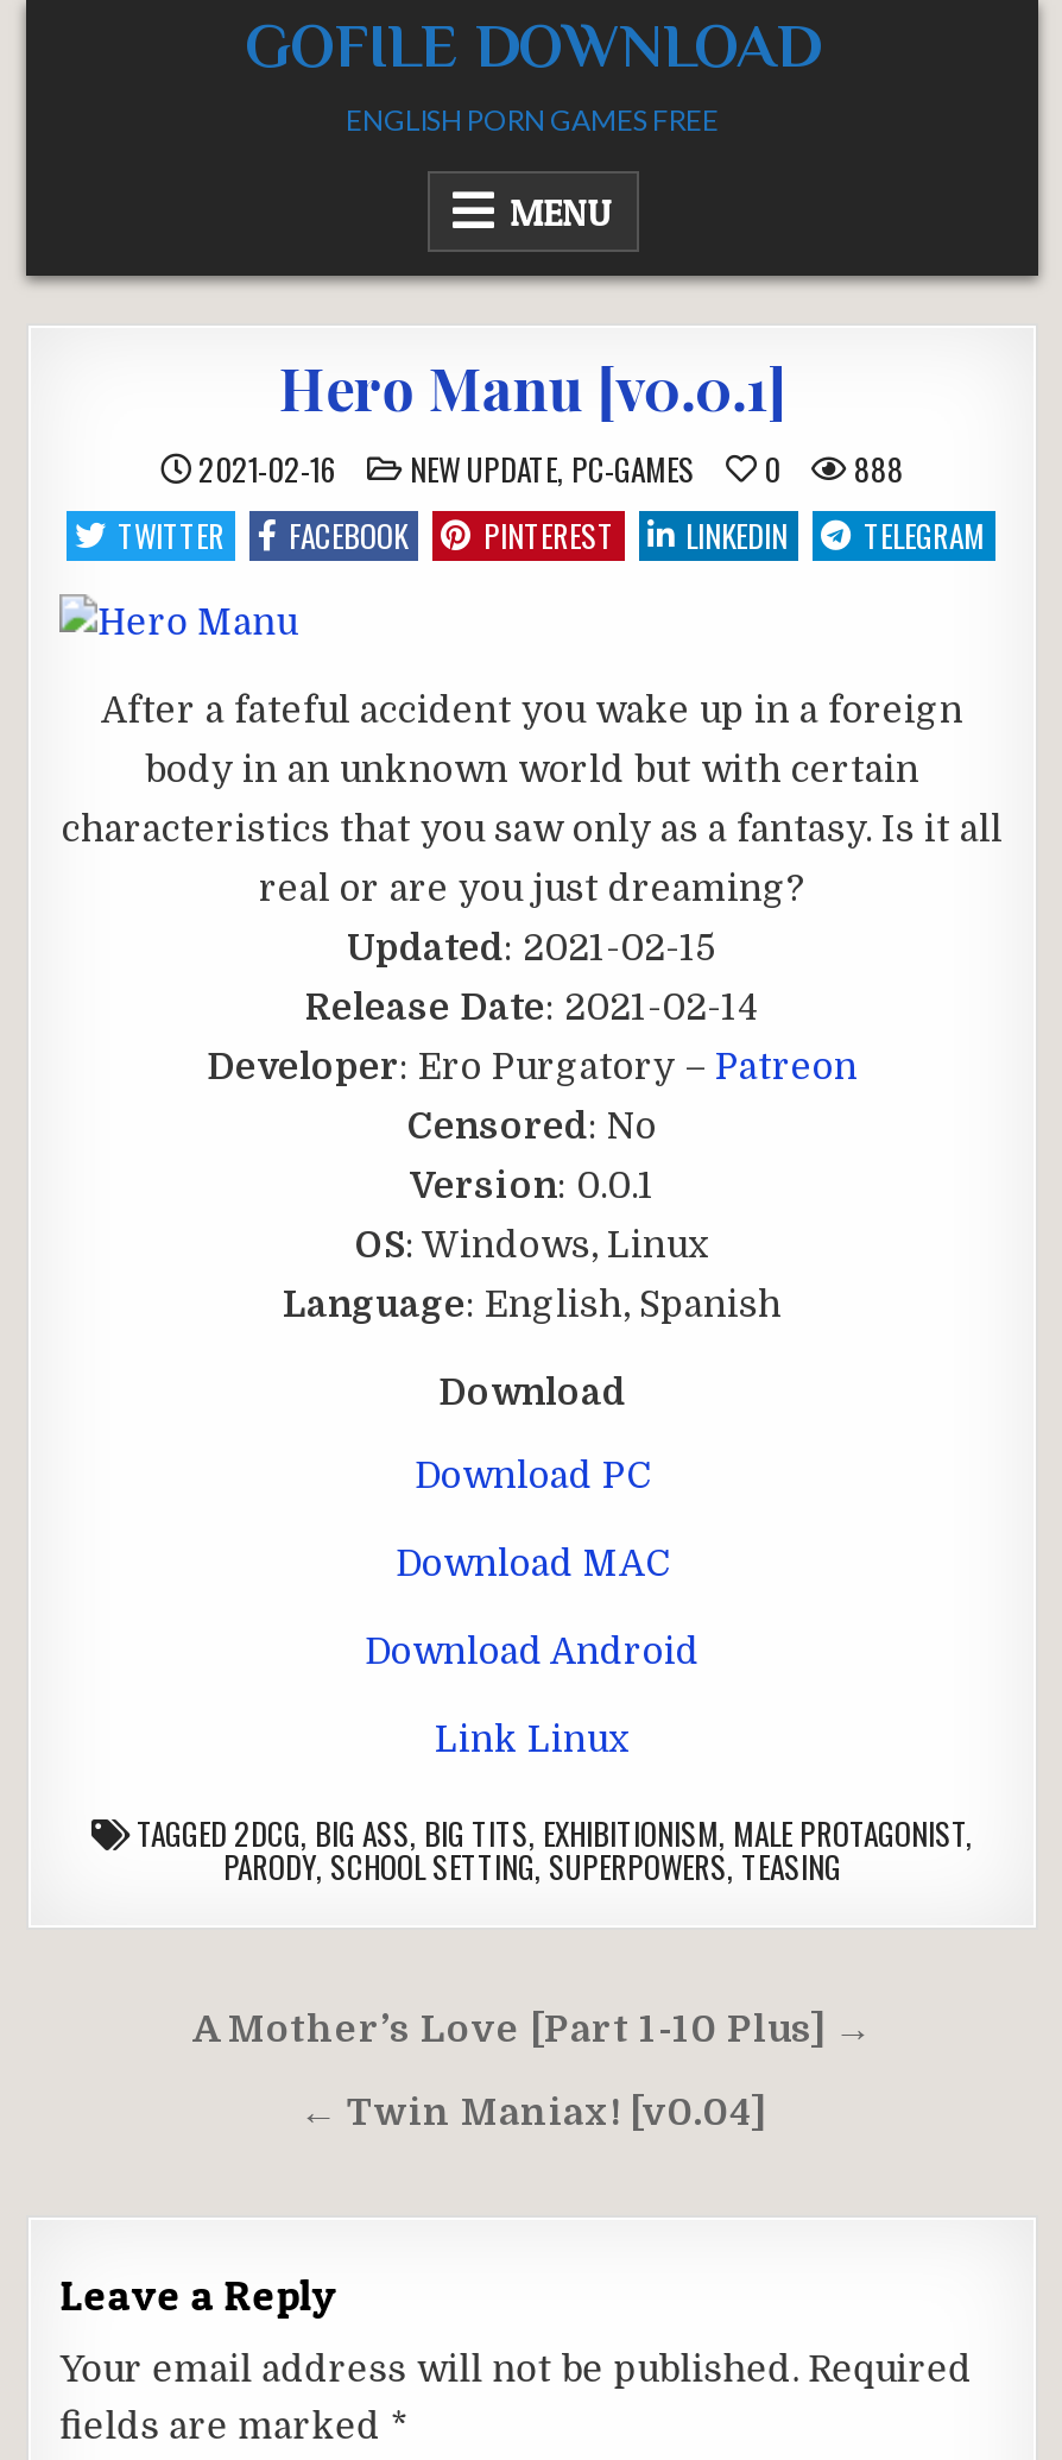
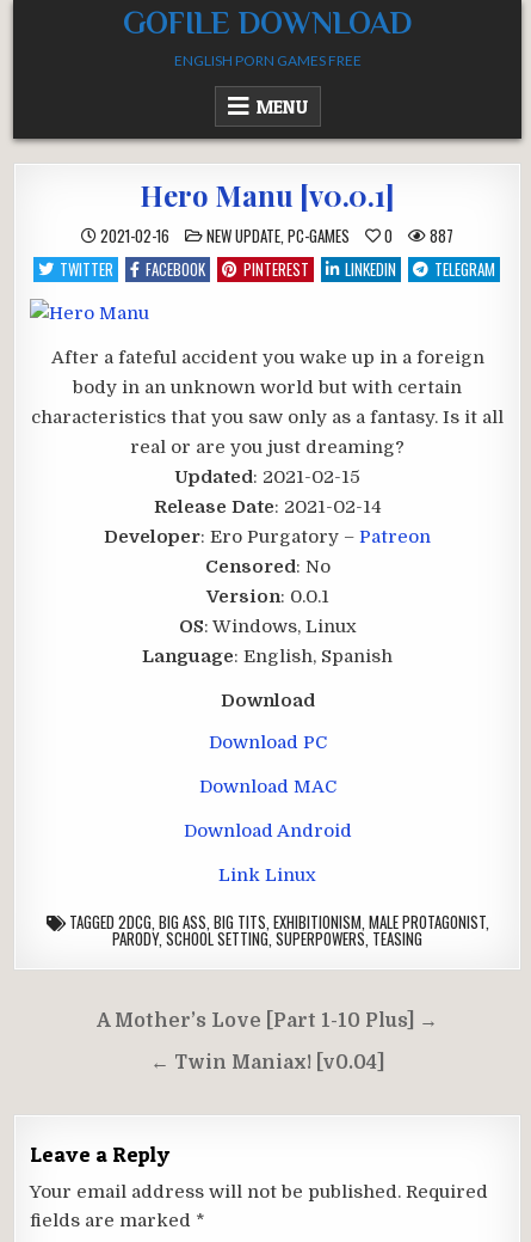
- 888
+ 887
